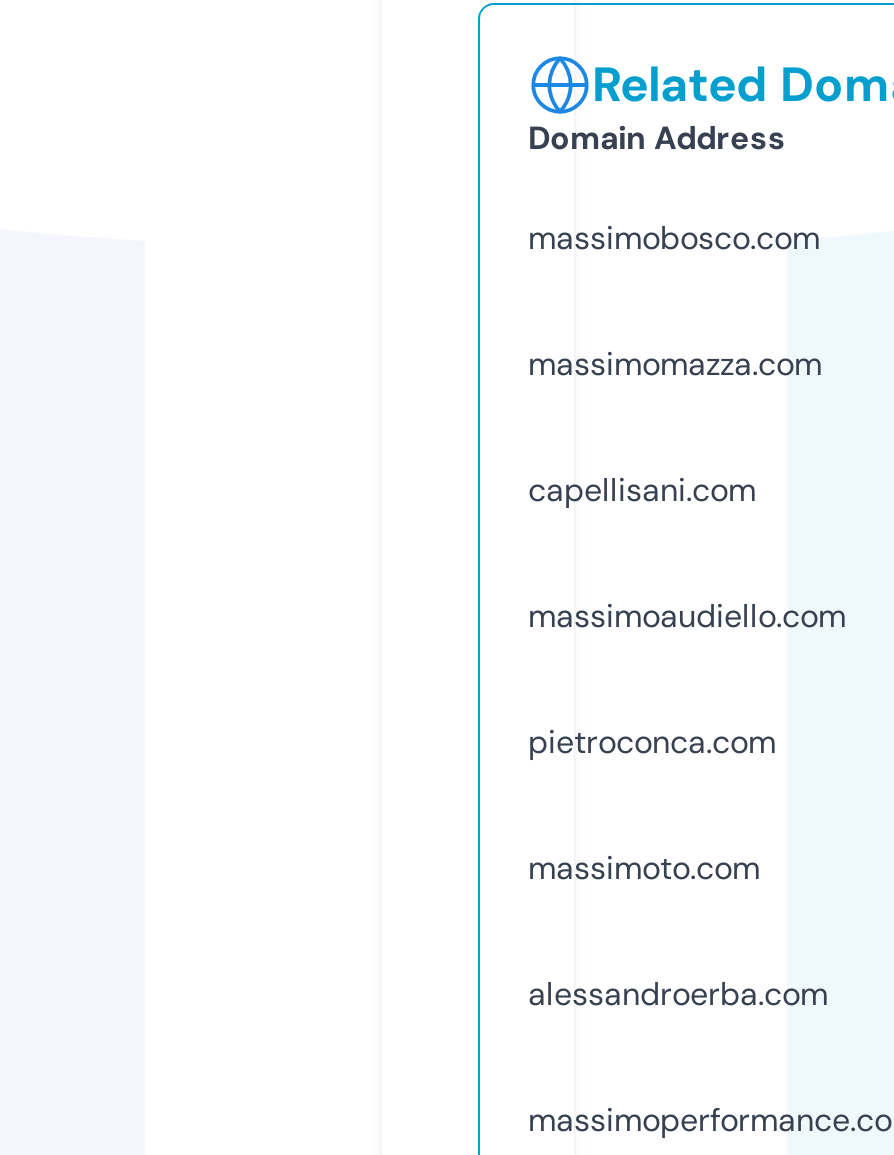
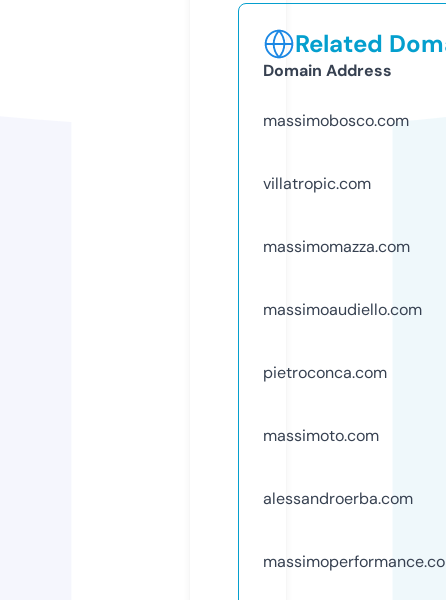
+ villatropic.com

moved down: massimomazza.com

- capellisani.com
